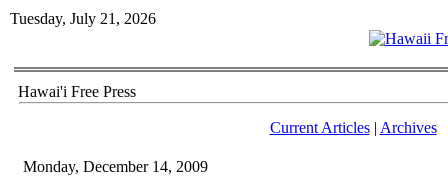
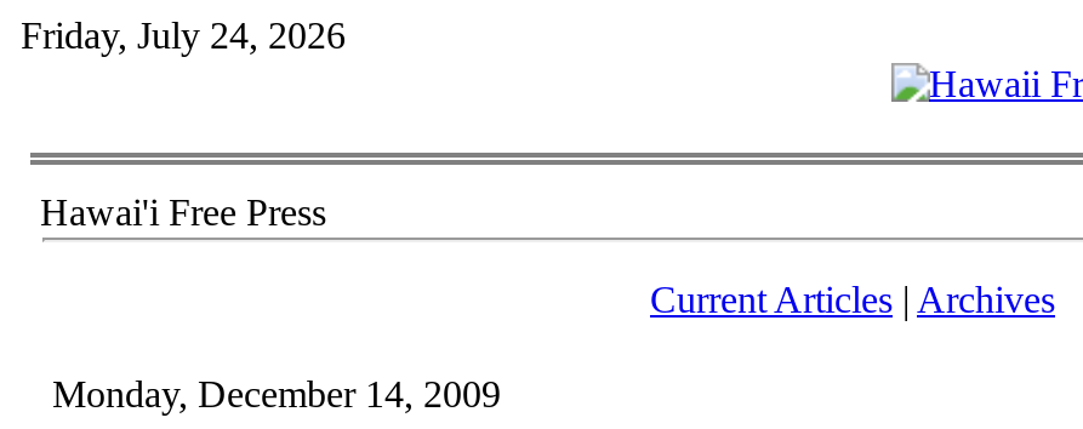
- Tuesday, July 21, 2026
+ Friday, July 24, 2026
